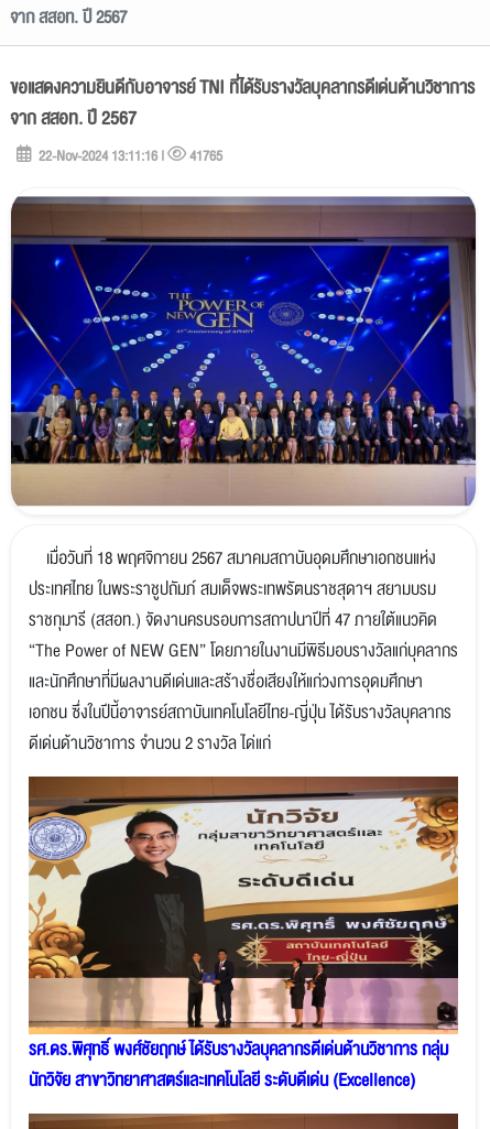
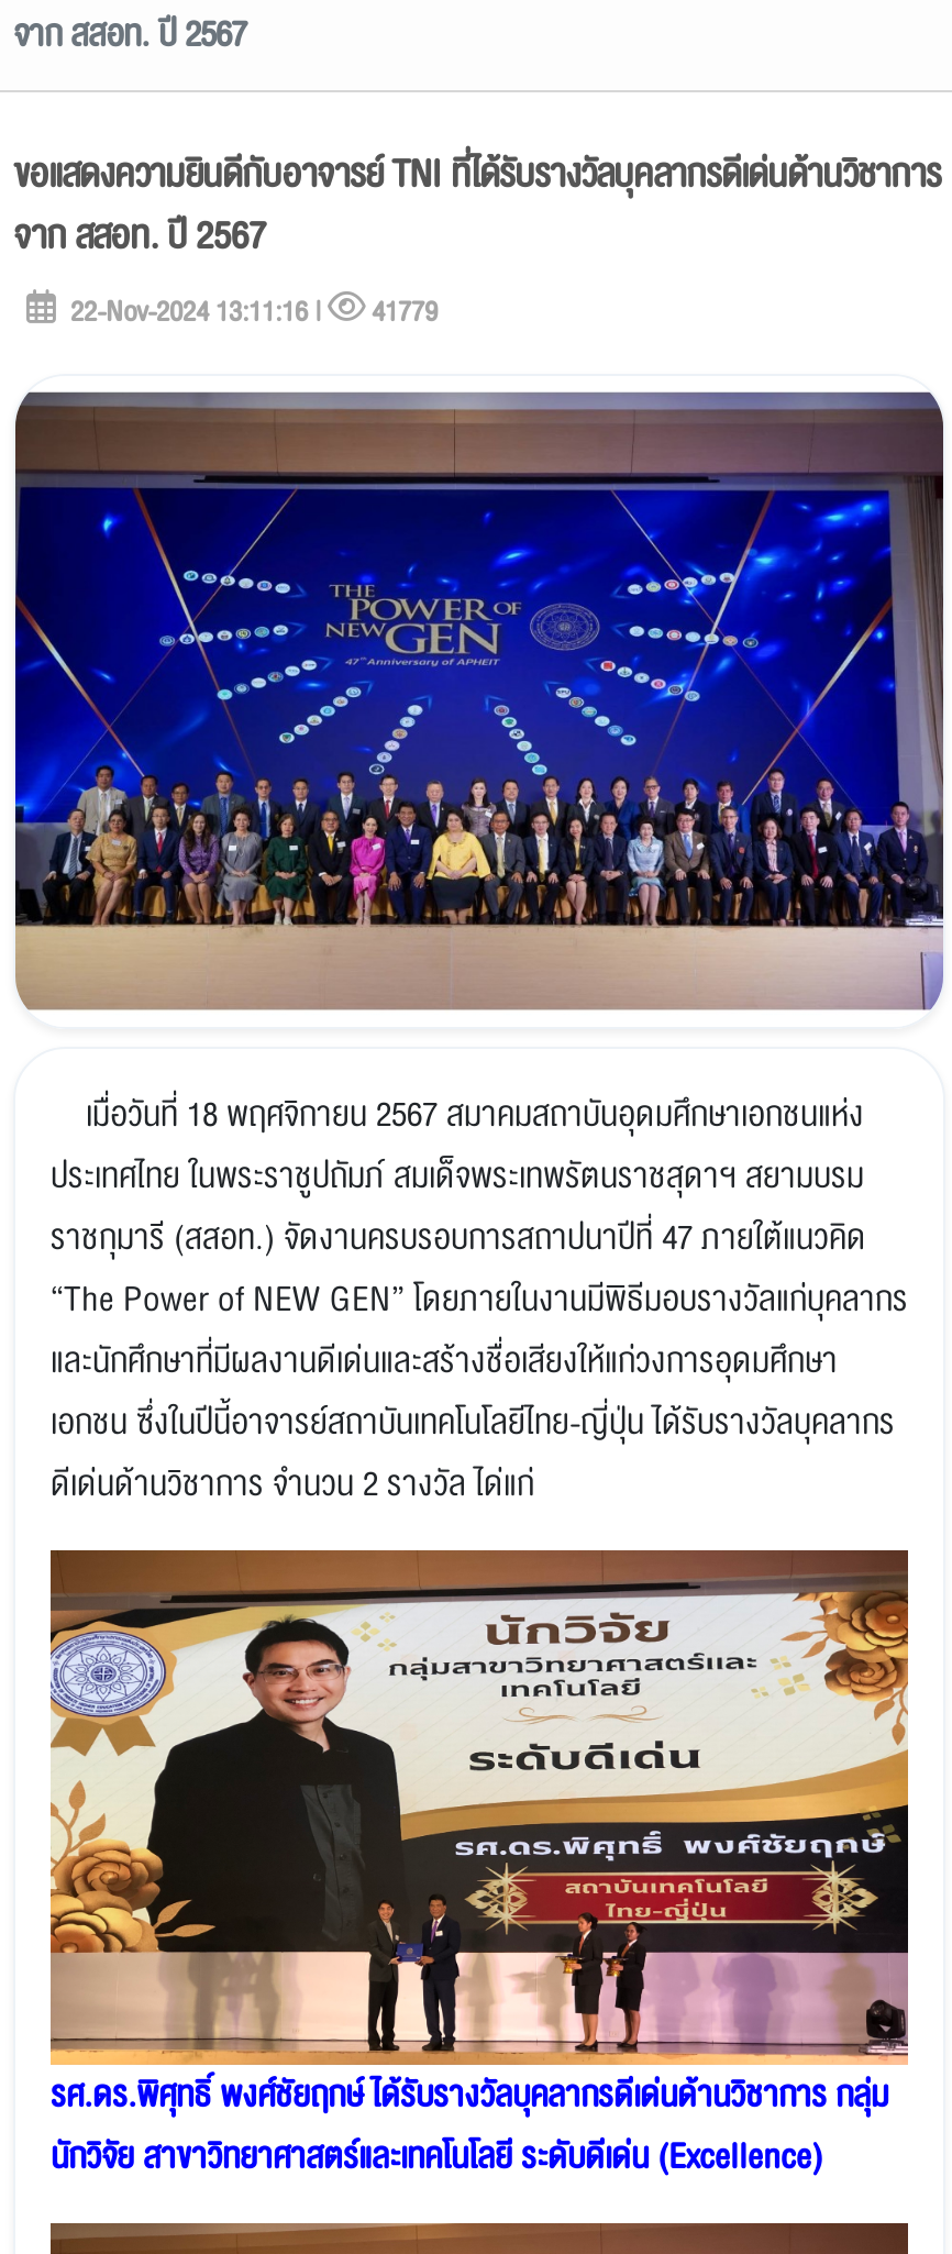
- 41765
+ 41779
